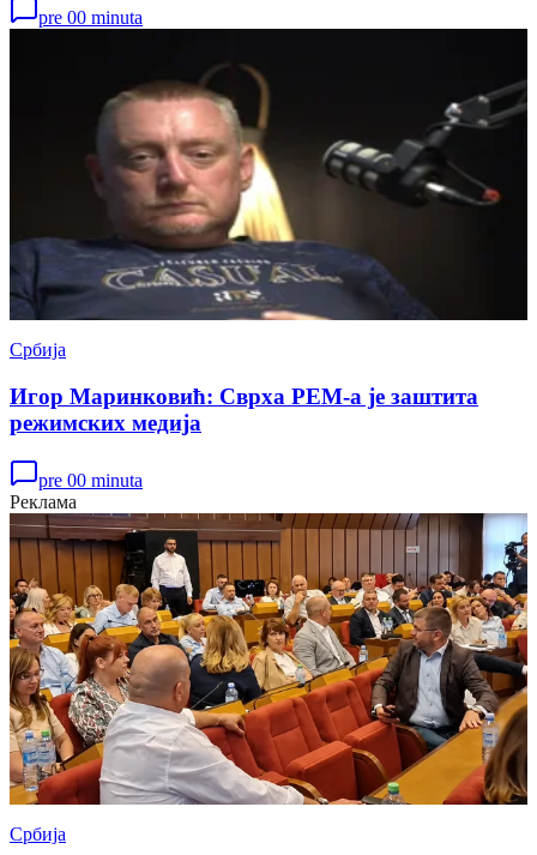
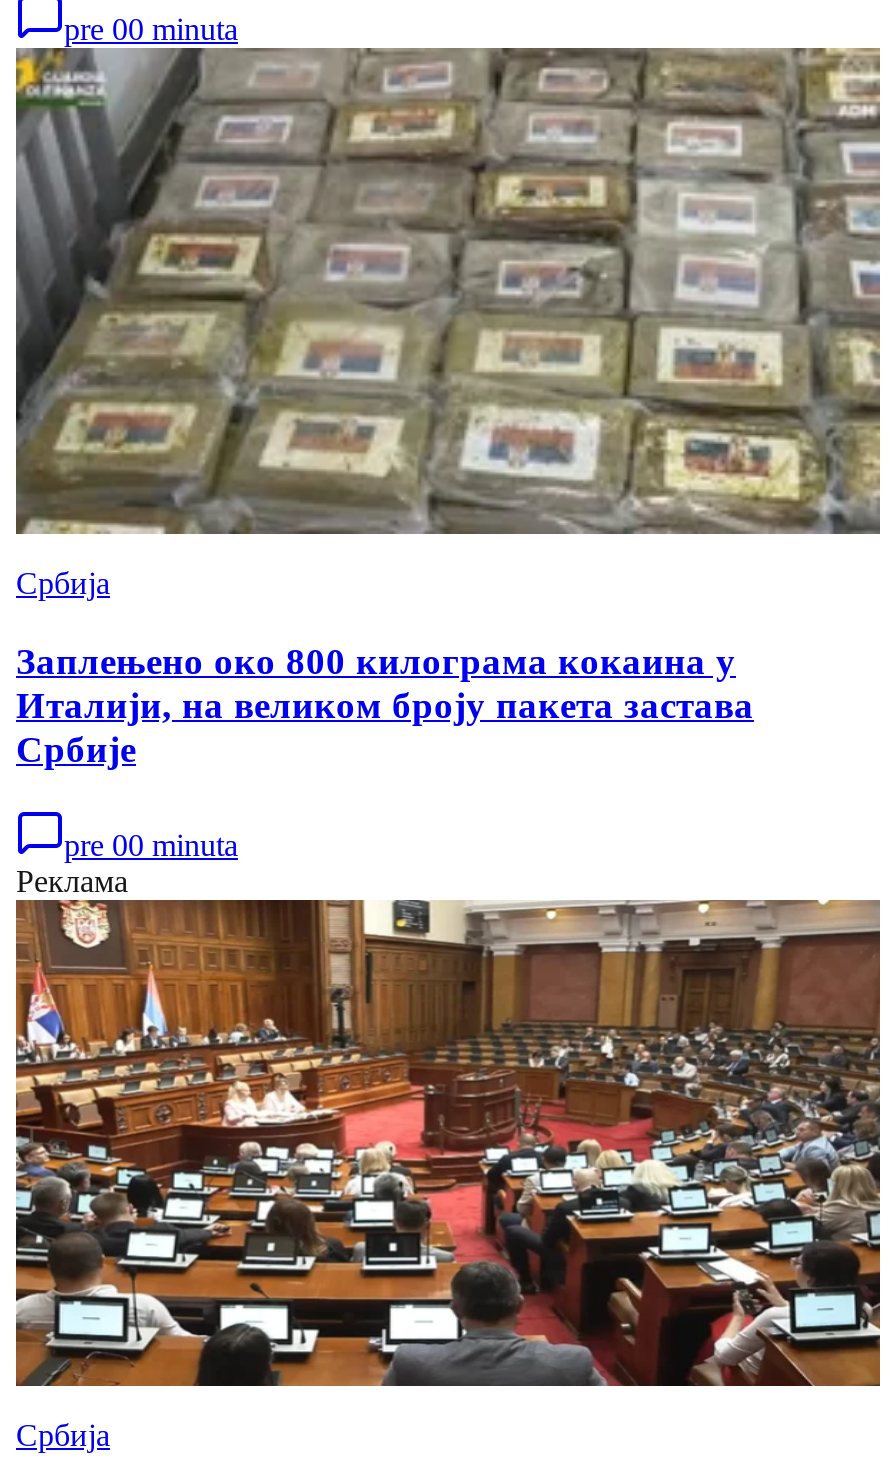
- [image]
+ [image]

- Игор Маринковић: Сврха РЕМ-а је заштита
- режимских медија
+ Заплењено око 800 килограма кокаина у
+ Италији, на великом броју пакета застава
+ Србије

- [image]
+ [image]
